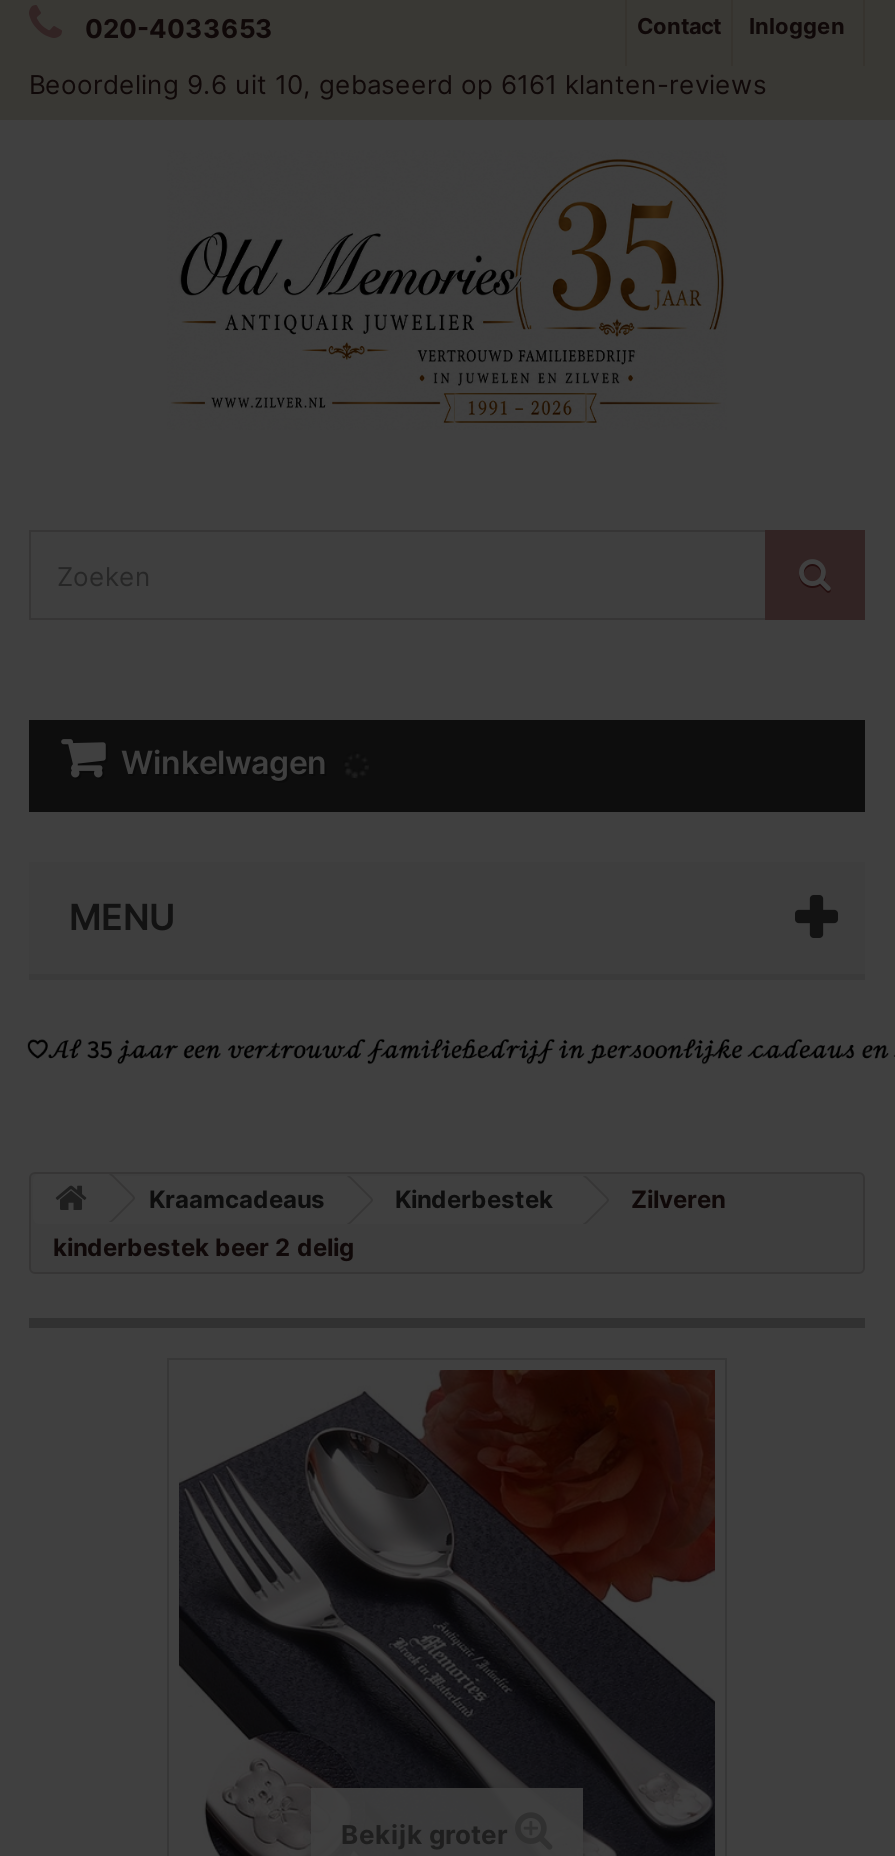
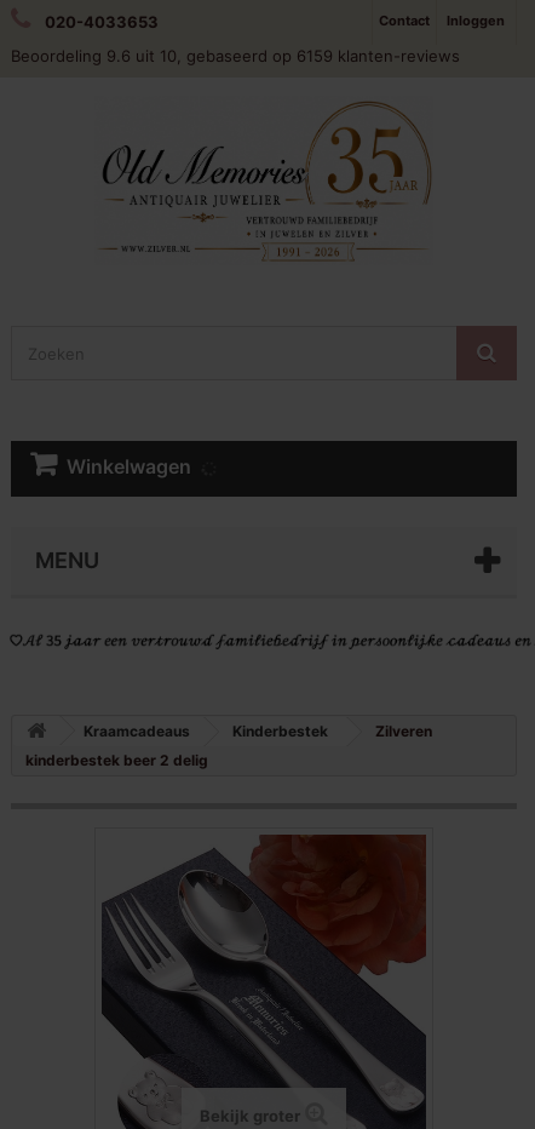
- Beoordeling 9.6 uit 10, gebaseerd op 6161 klanten-reviews
+ Beoordeling 9.6 uit 10, gebaseerd op 6159 klanten-reviews
